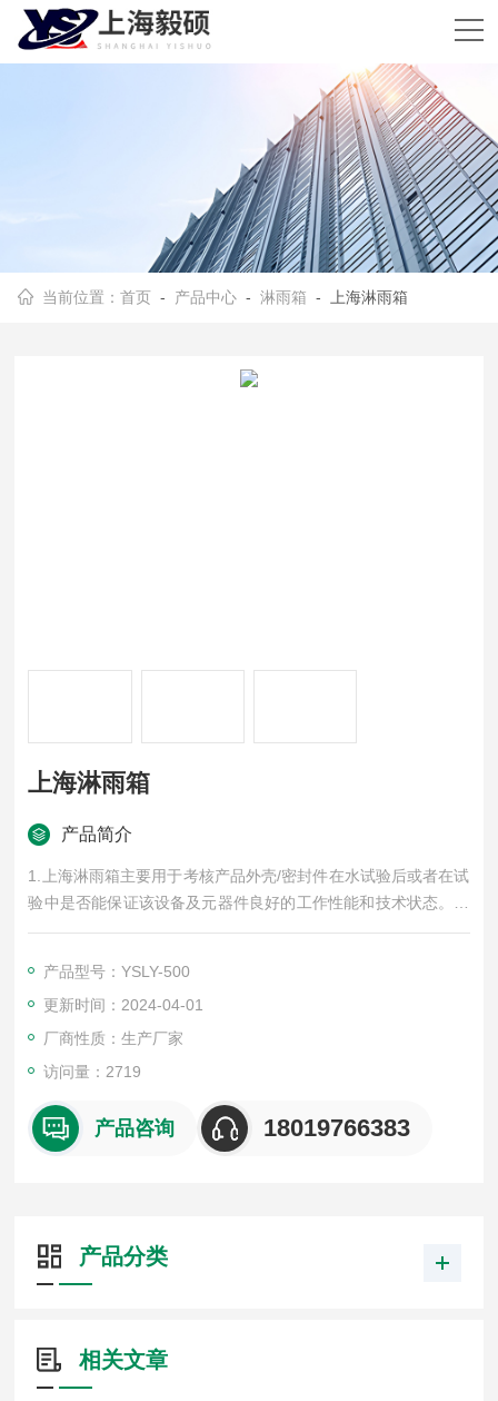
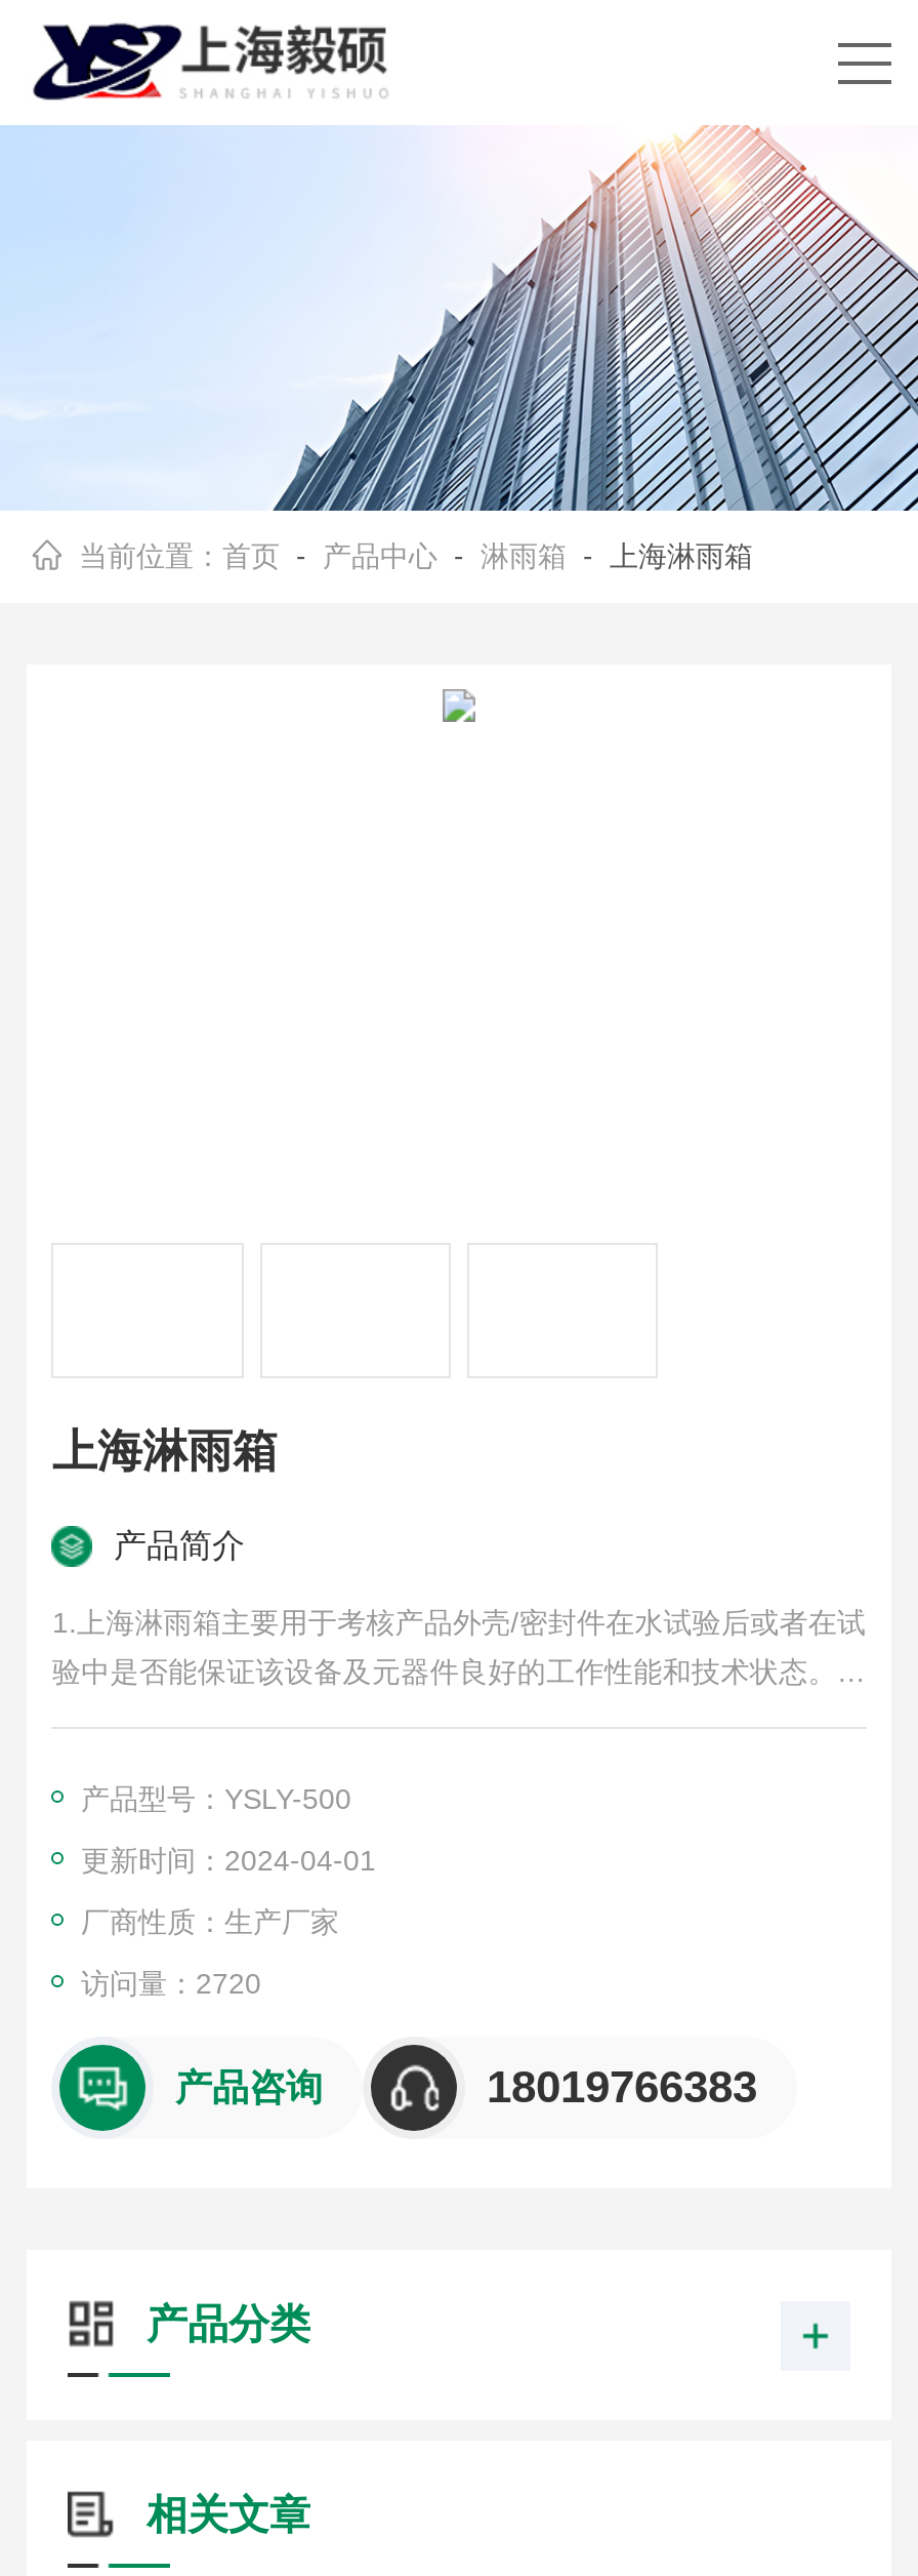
- 访问量：2719
+ 访问量：2720
